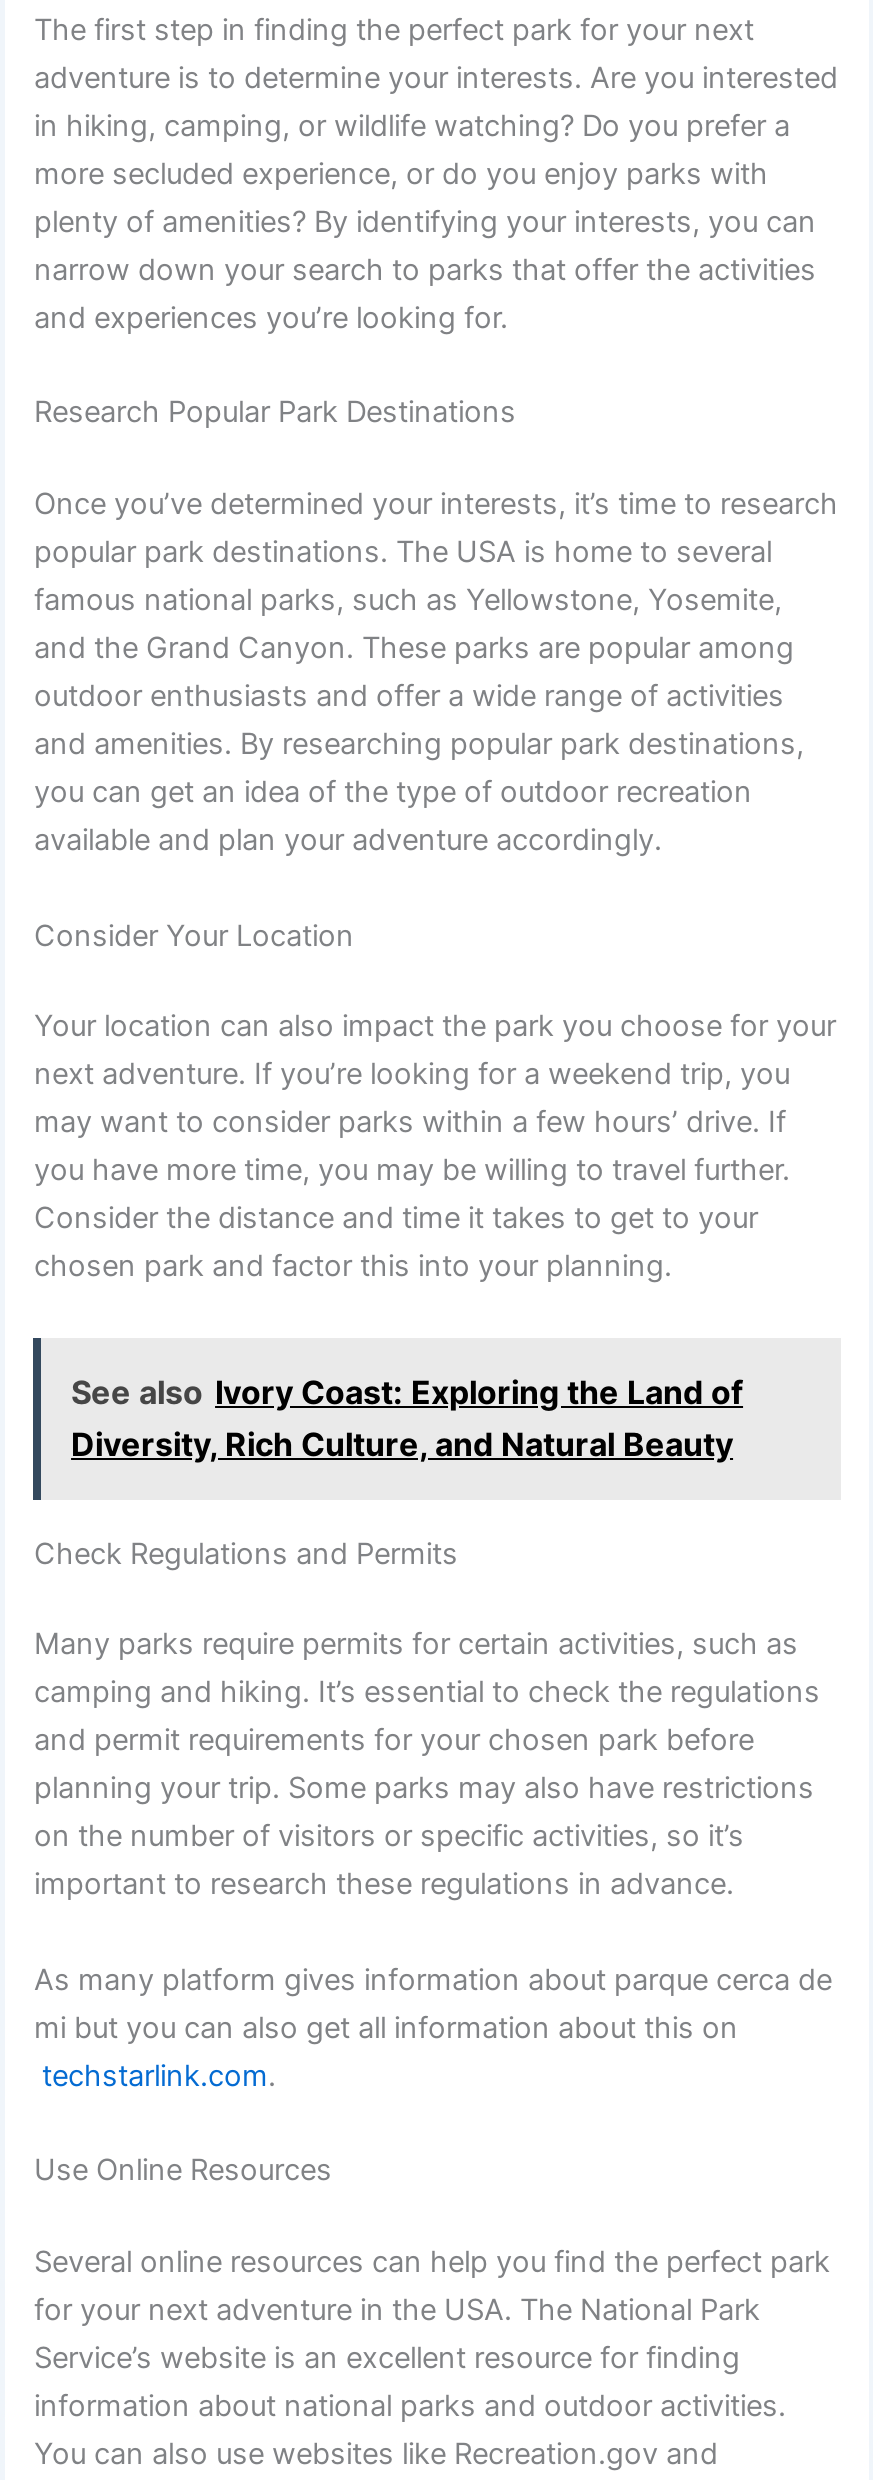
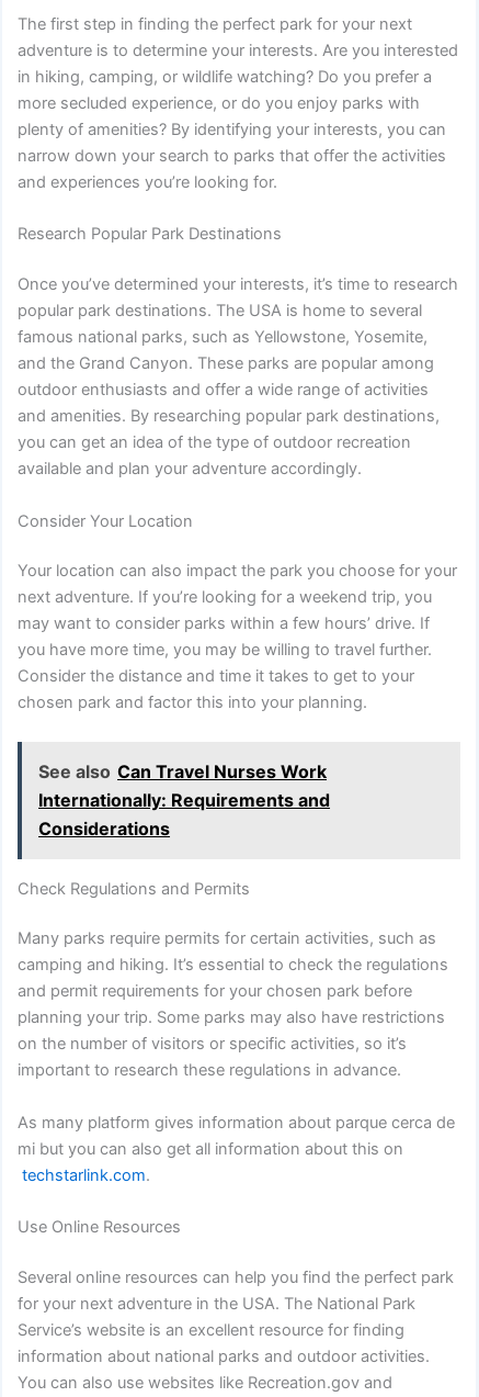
- See also Ivory Coast: Exploring the Land of
- Diversity, Rich Culture, and Natural Beauty
+ See also Can Travel Nurses Work
+ Internationally: Requirements and
+ Considerations
